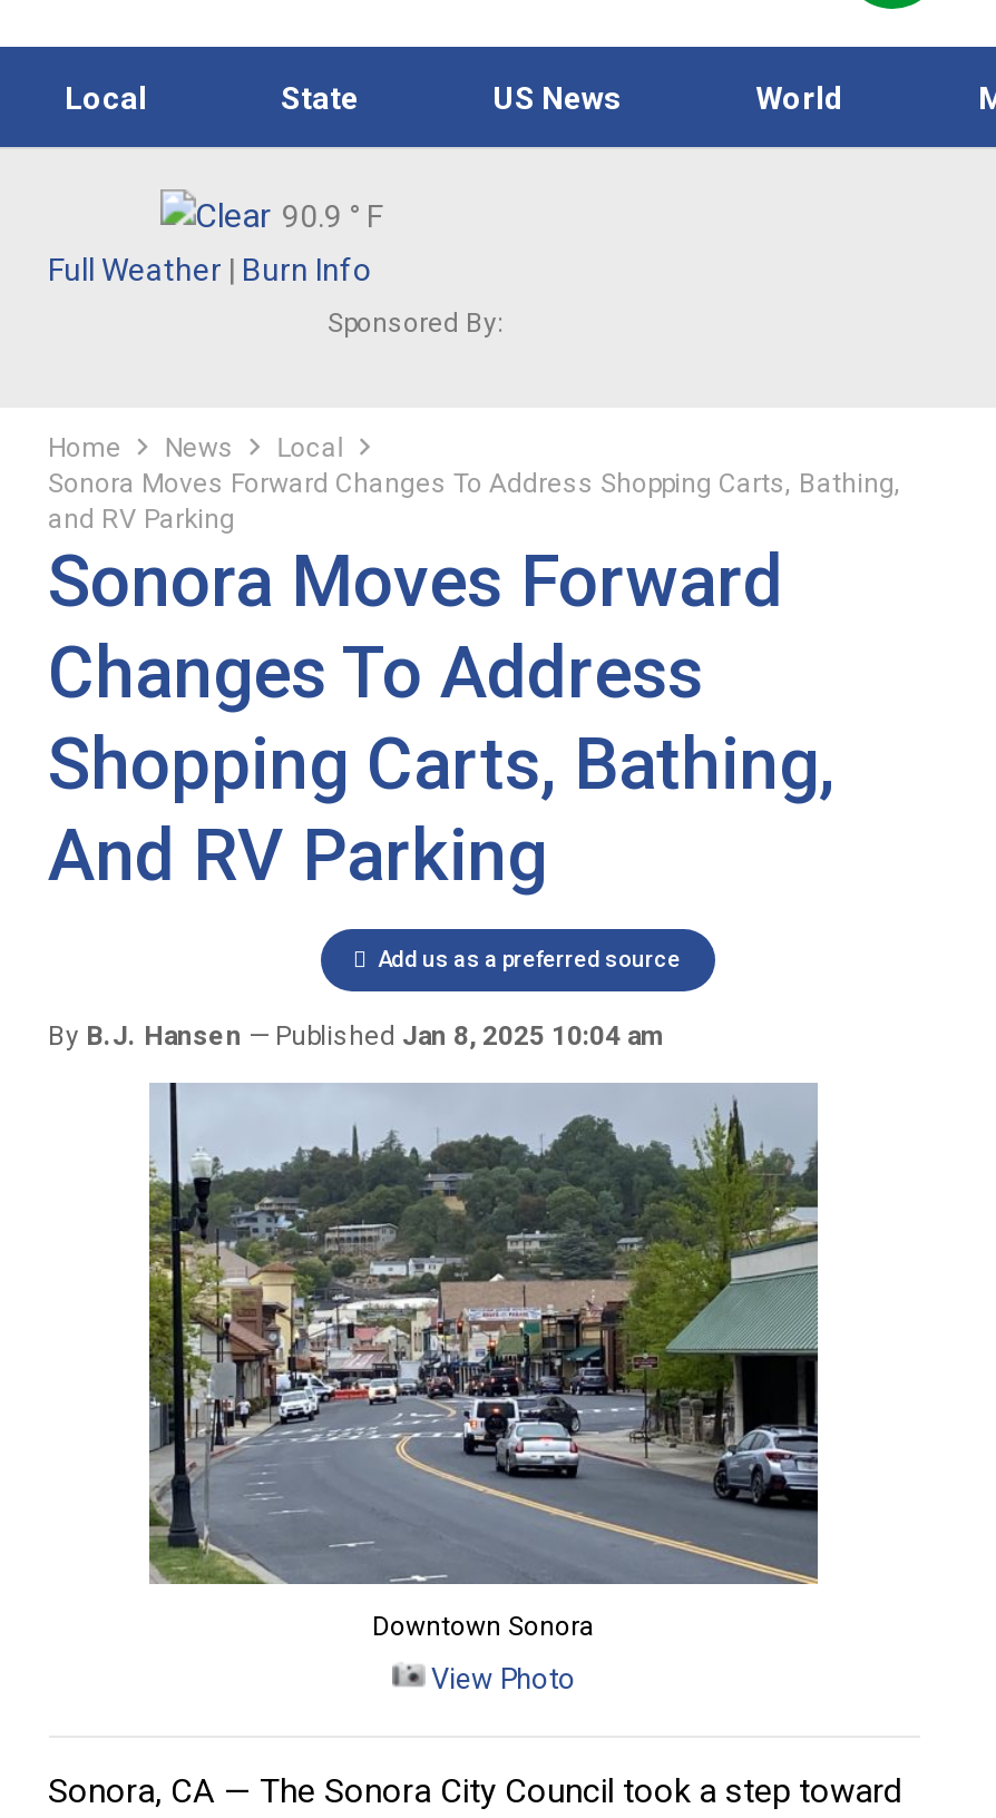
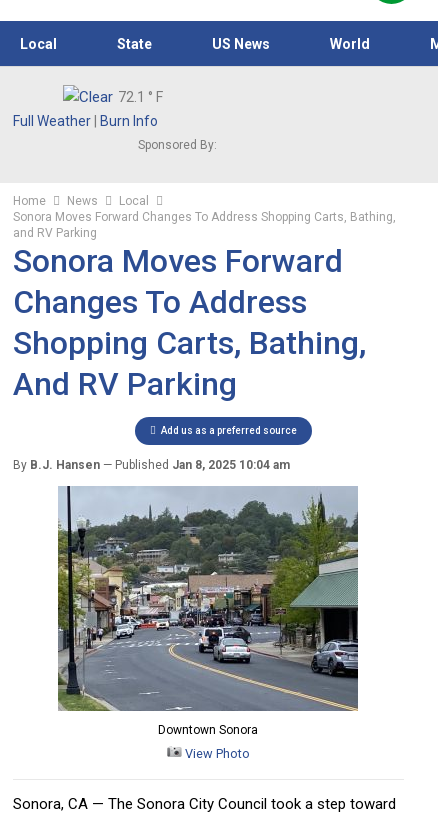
- 90.9 ° F
+ 72.1 ° F
